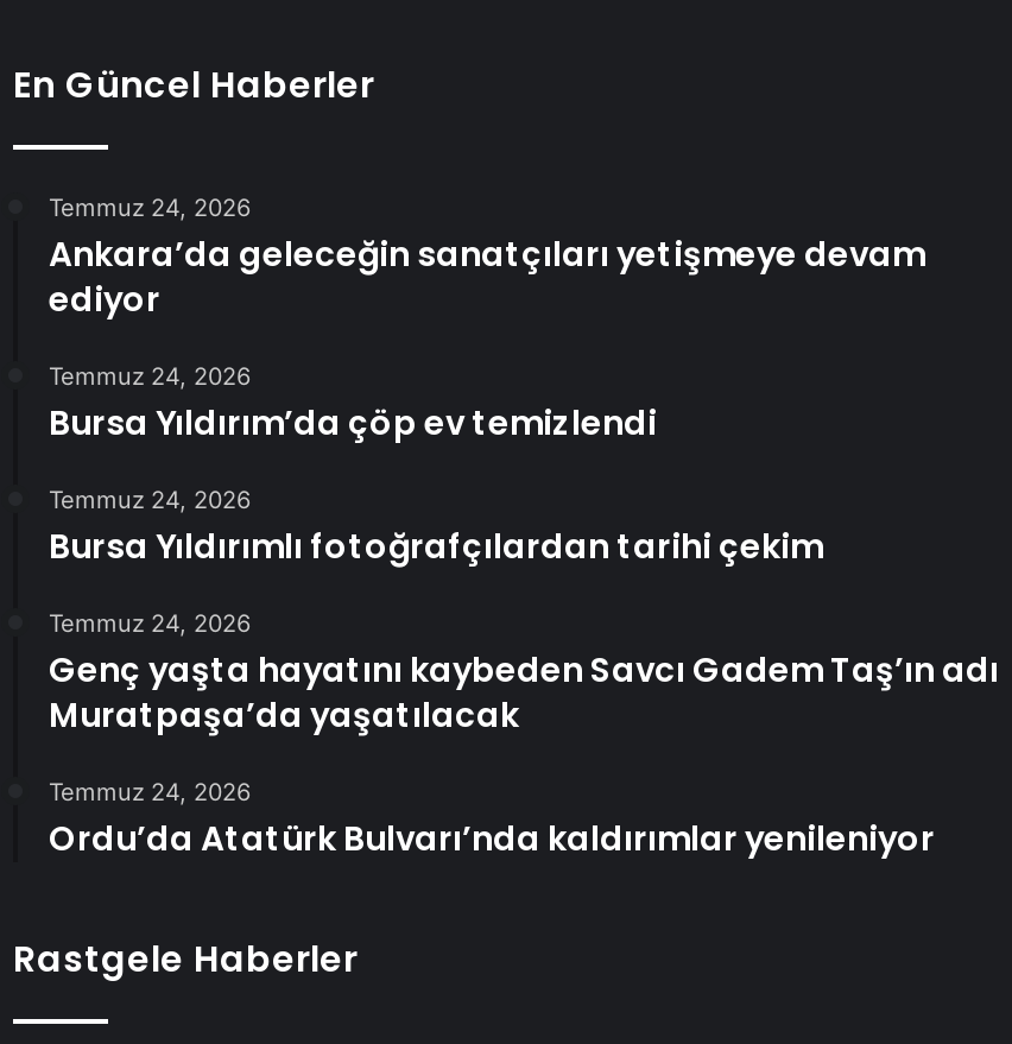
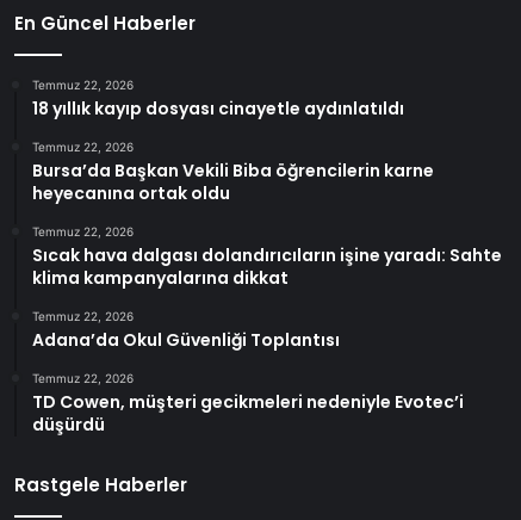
- Temmuz 24, 2026
- Ankara’da geleceğin sanatçıları yetişmeye devam
- ediyor
+ Temmuz 22, 2026
+ 18 yıllık kayıp dosyası cinayetle aydınlatıldı

- Temmuz 24, 2026
- Bursa Yıldırım’da çöp ev temizlendi
+ Temmuz 22, 2026
+ Bursa’da Başkan Vekili Biba öğrencilerin karne
+ heyecanına ortak oldu

- Temmuz 24, 2026
- Bursa Yıldırımlı fotoğrafçılardan tarihi çekim
+ Temmuz 22, 2026
+ Sıcak hava dalgası dolandırıcıların işine yaradı: Sahte
+ klima kampanyalarına dikkat

- Temmuz 24, 2026
- Genç yaşta hayatını kaybeden Savcı Gadem Taş’ın adı
- Muratpaşa’da yaşatılacak
+ Temmuz 22, 2026
+ Adana’da Okul Güvenliği Toplantısı

- Temmuz 24, 2026
- Ordu’da Atatürk Bulvarı’nda kaldırımlar yenileniyor
+ Temmuz 22, 2026
+ TD Cowen, müşteri gecikmeleri nedeniyle Evotec’i
+ düşürdü
